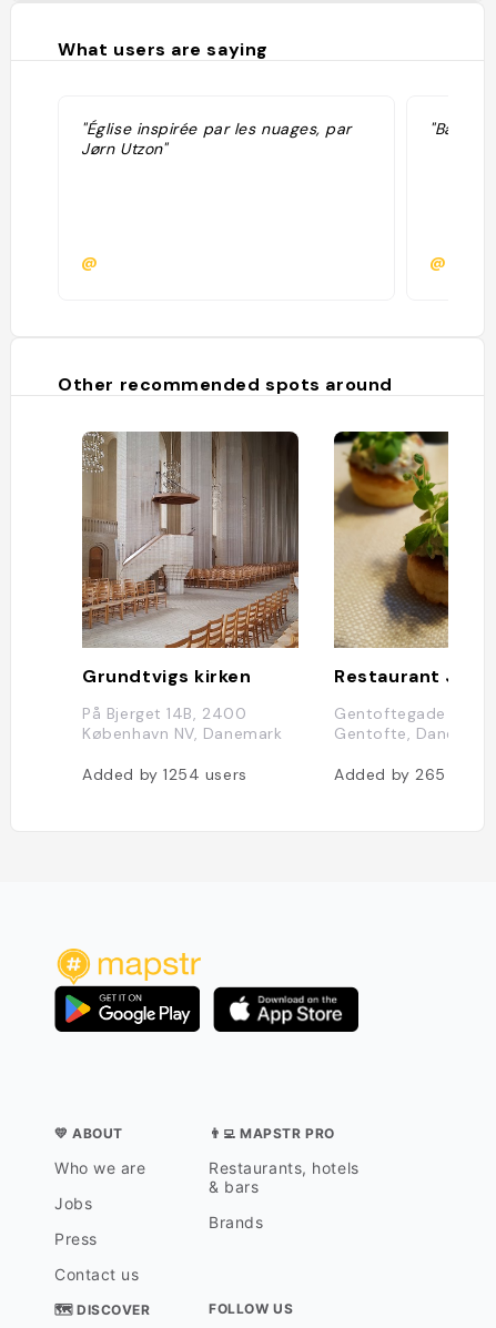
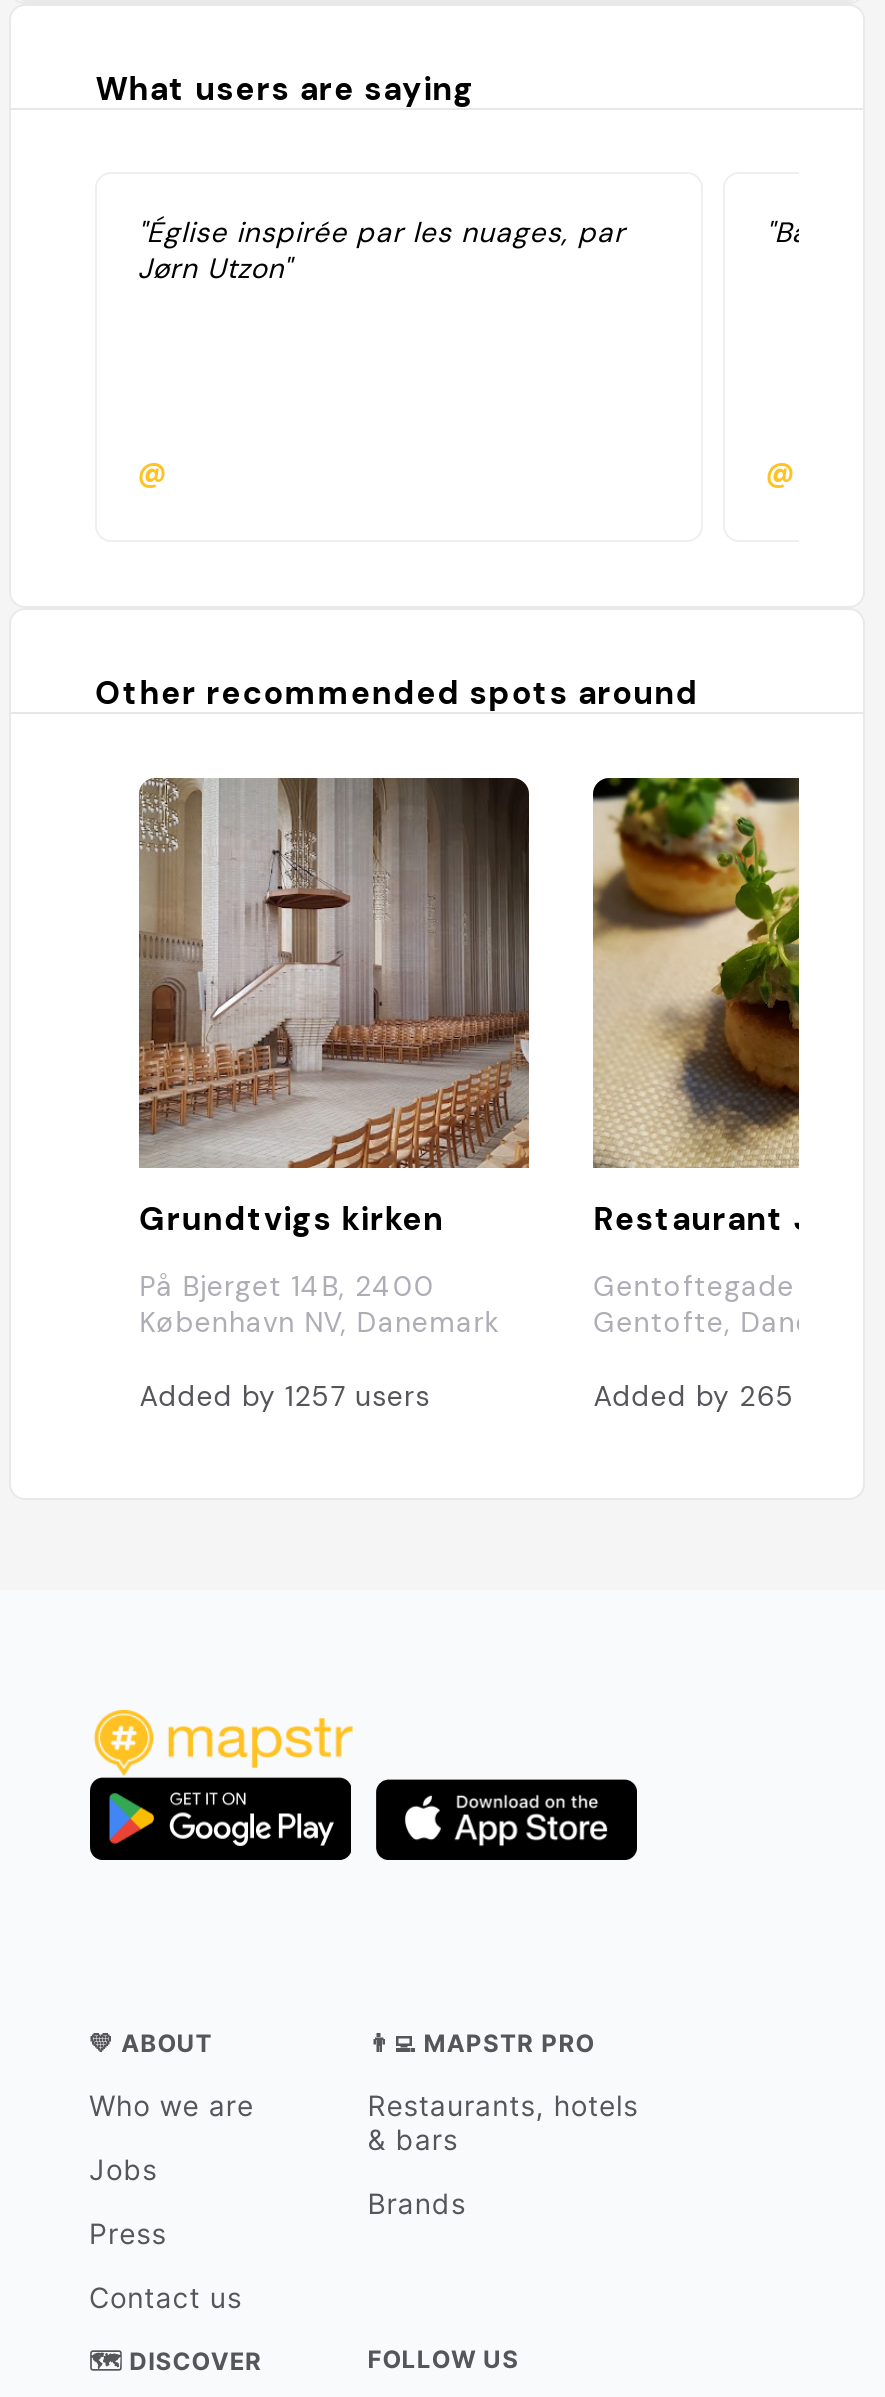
- Added by 1254 users
+ Added by 1257 users
